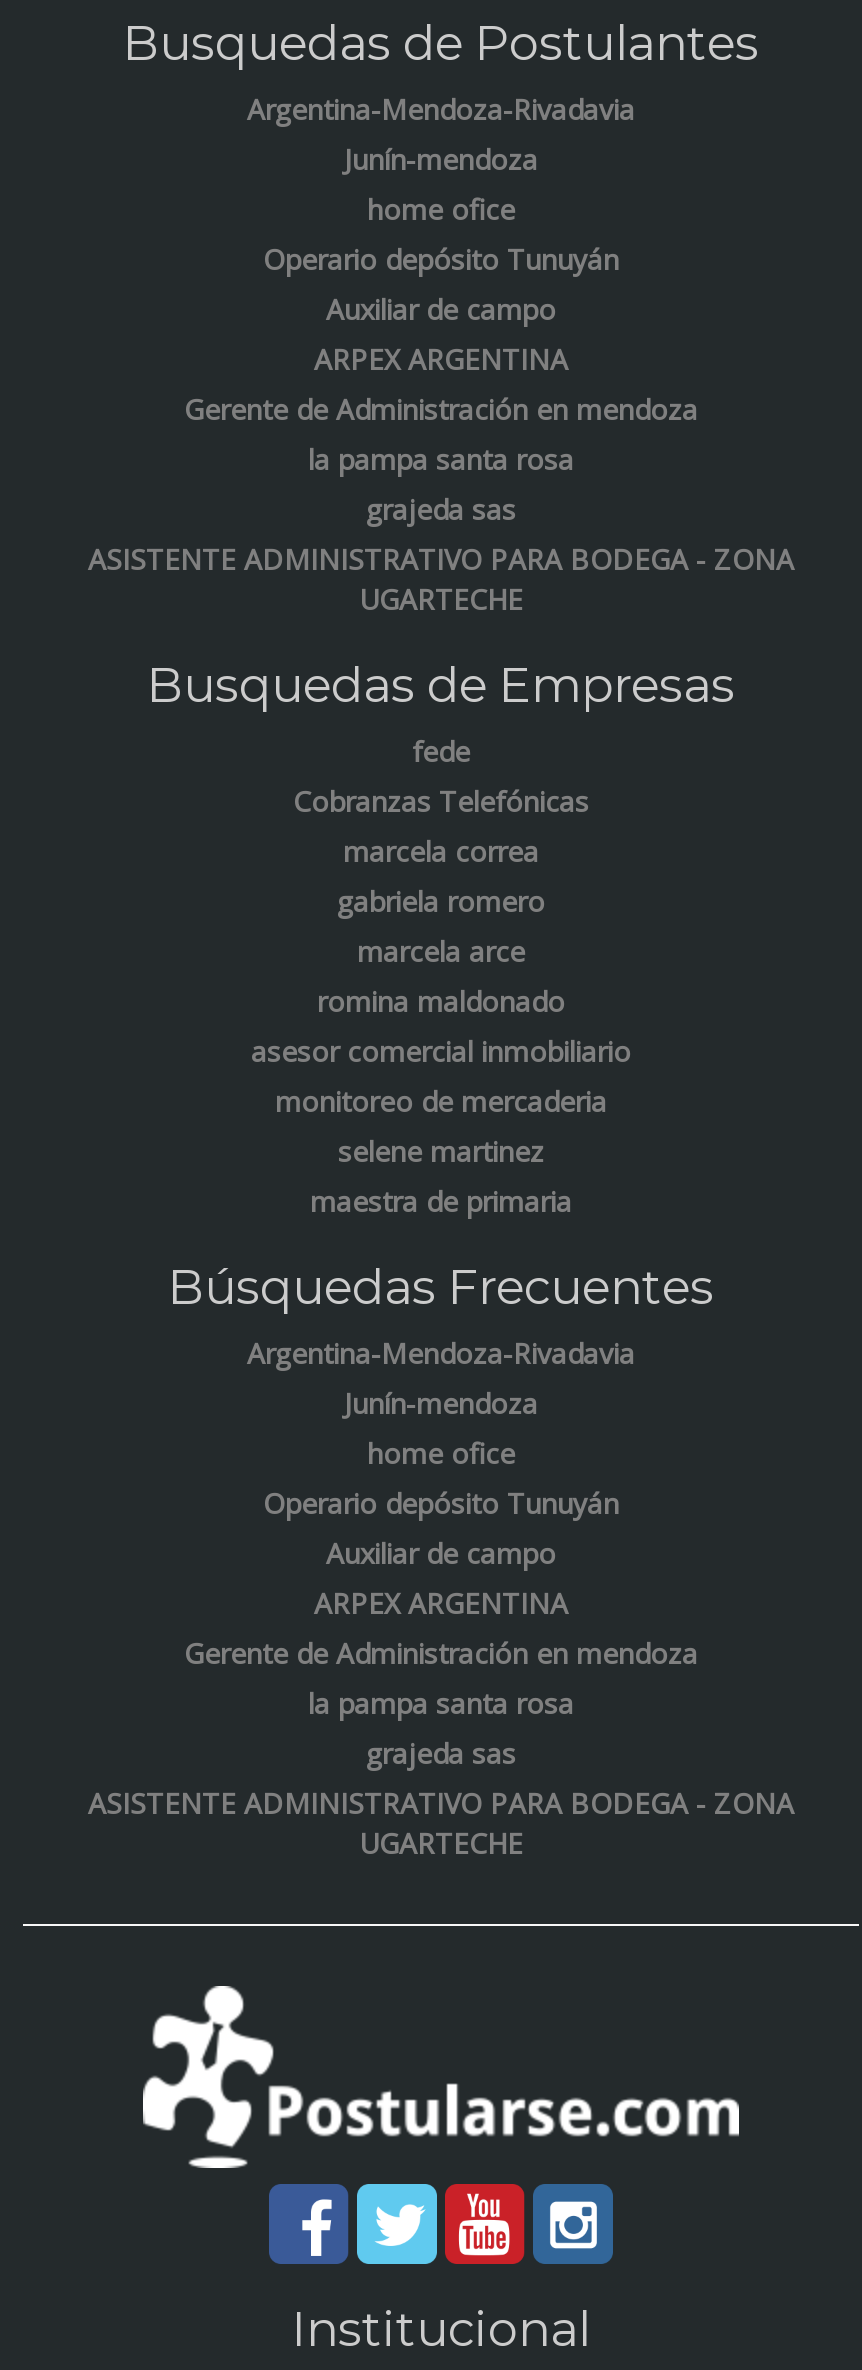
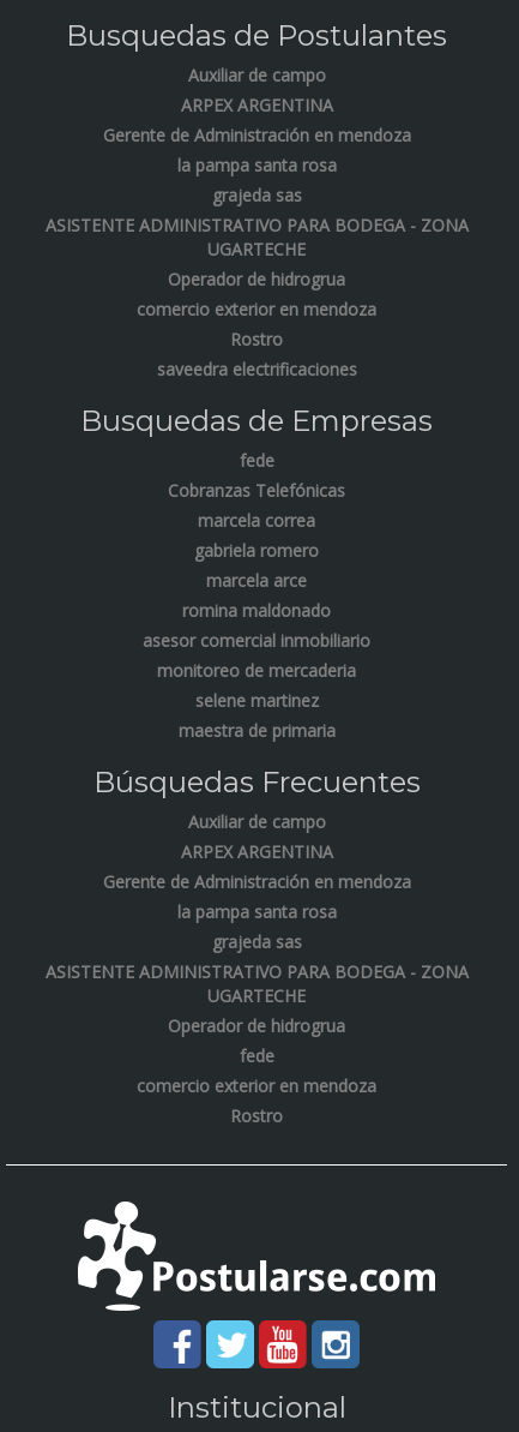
- Argentina-Mendoza-Rivadavia
- Junín-mendoza
- home ofice
- Operario depósito Tunuyán

moved up: Auxiliar de campo | ARPEX ARGENTINA | Gerente de Administración en mendoza | la pampa santa rosa | grajeda sas | ASISTENTE ADMINISTRATIVO PARA BODEGA - ZONA | UGARTECHE

+ Operador de hidrogrua
+ comercio exterior en mendoza
+ Rostro
+ saveedra electrificaciones

- Argentina-Mendoza-Rivadavia
- Junín-mendoza
- home ofice
- Operario depósito Tunuyán

moved up: Auxiliar de campo | ARPEX ARGENTINA | Gerente de Administración en mendoza | la pampa santa rosa | grajeda sas | ASISTENTE ADMINISTRATIVO PARA BODEGA - ZONA | UGARTECHE

+ Operador de hidrogrua
+ fede
+ comercio exterior en mendoza
+ Rostro
